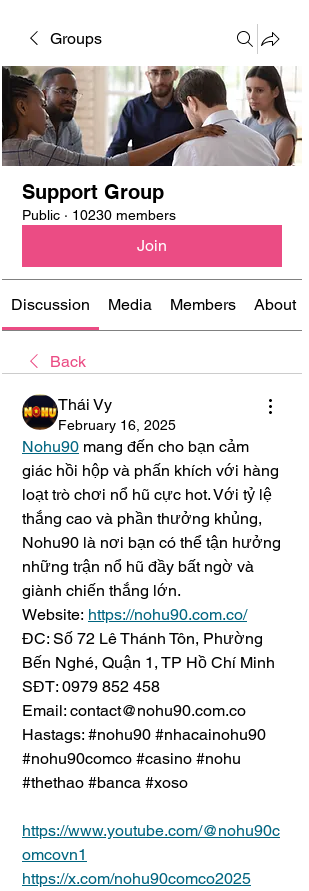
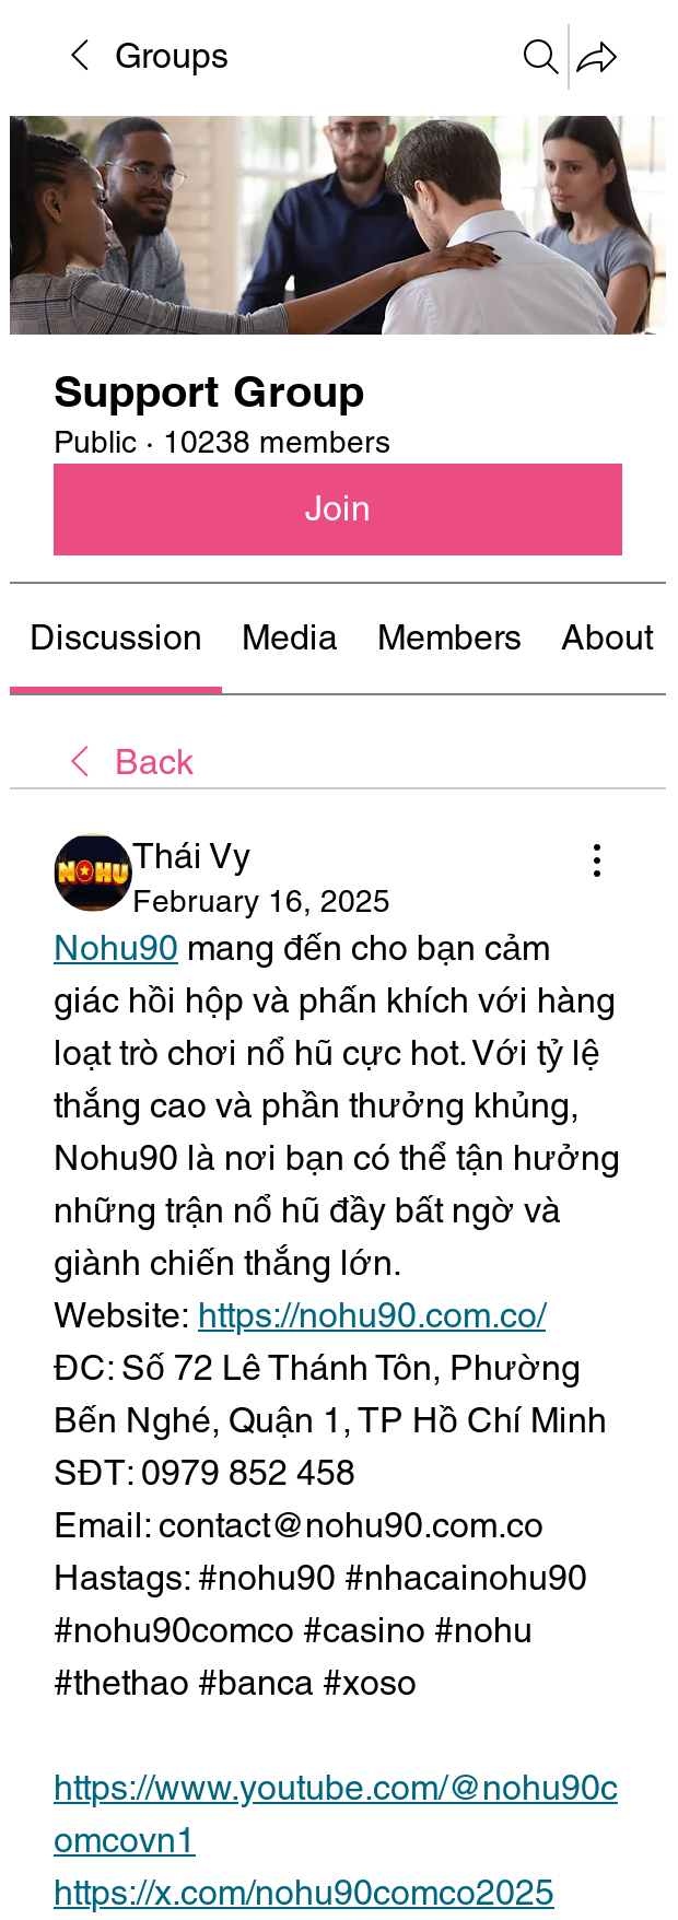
- Public · 10230 members
+ Public · 10238 members
